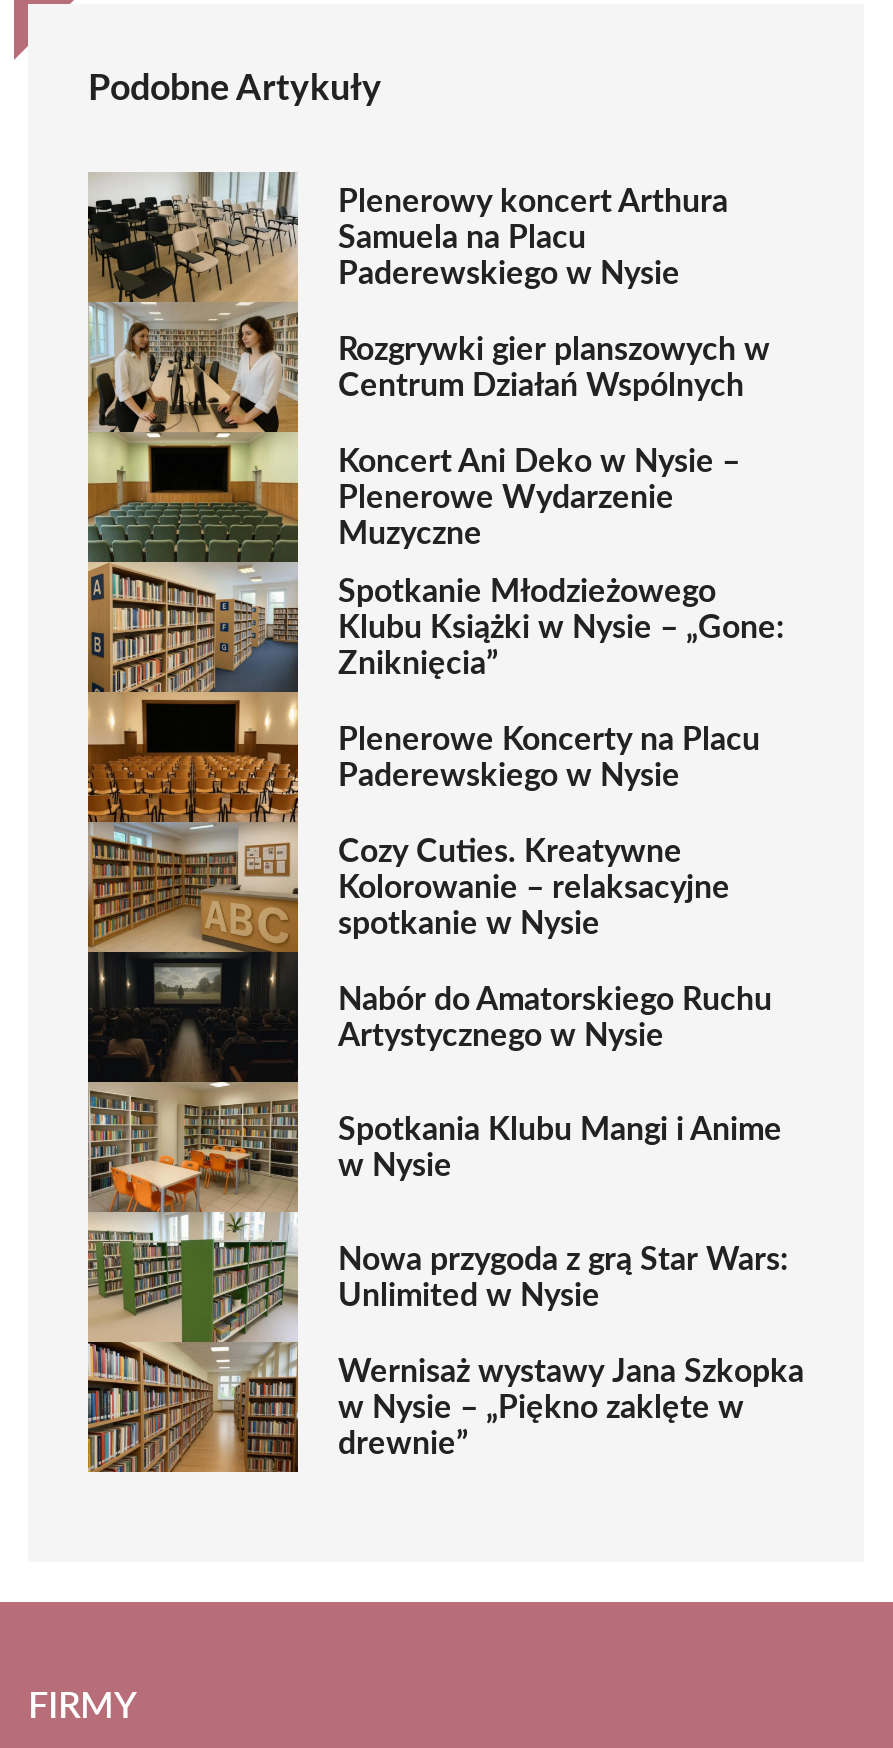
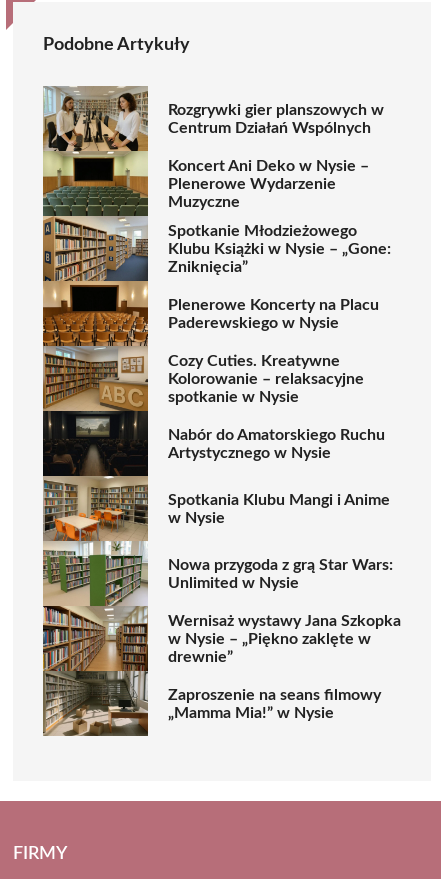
- [image]
- Plenerowy koncert Arthura
- Samuela na Placu
- Paderewskiego w Nysie

moved up: Rozgrywki gier planszowych w | Centrum Działań Wspólnych | Koncert Ani Deko w Nysie – | ... | w Nysie – „Piękno zaklęte w | drewnie”

+ [image]
+ Zaproszenie na seans filmowy
+ „Mamma Mia!” w Nysie
